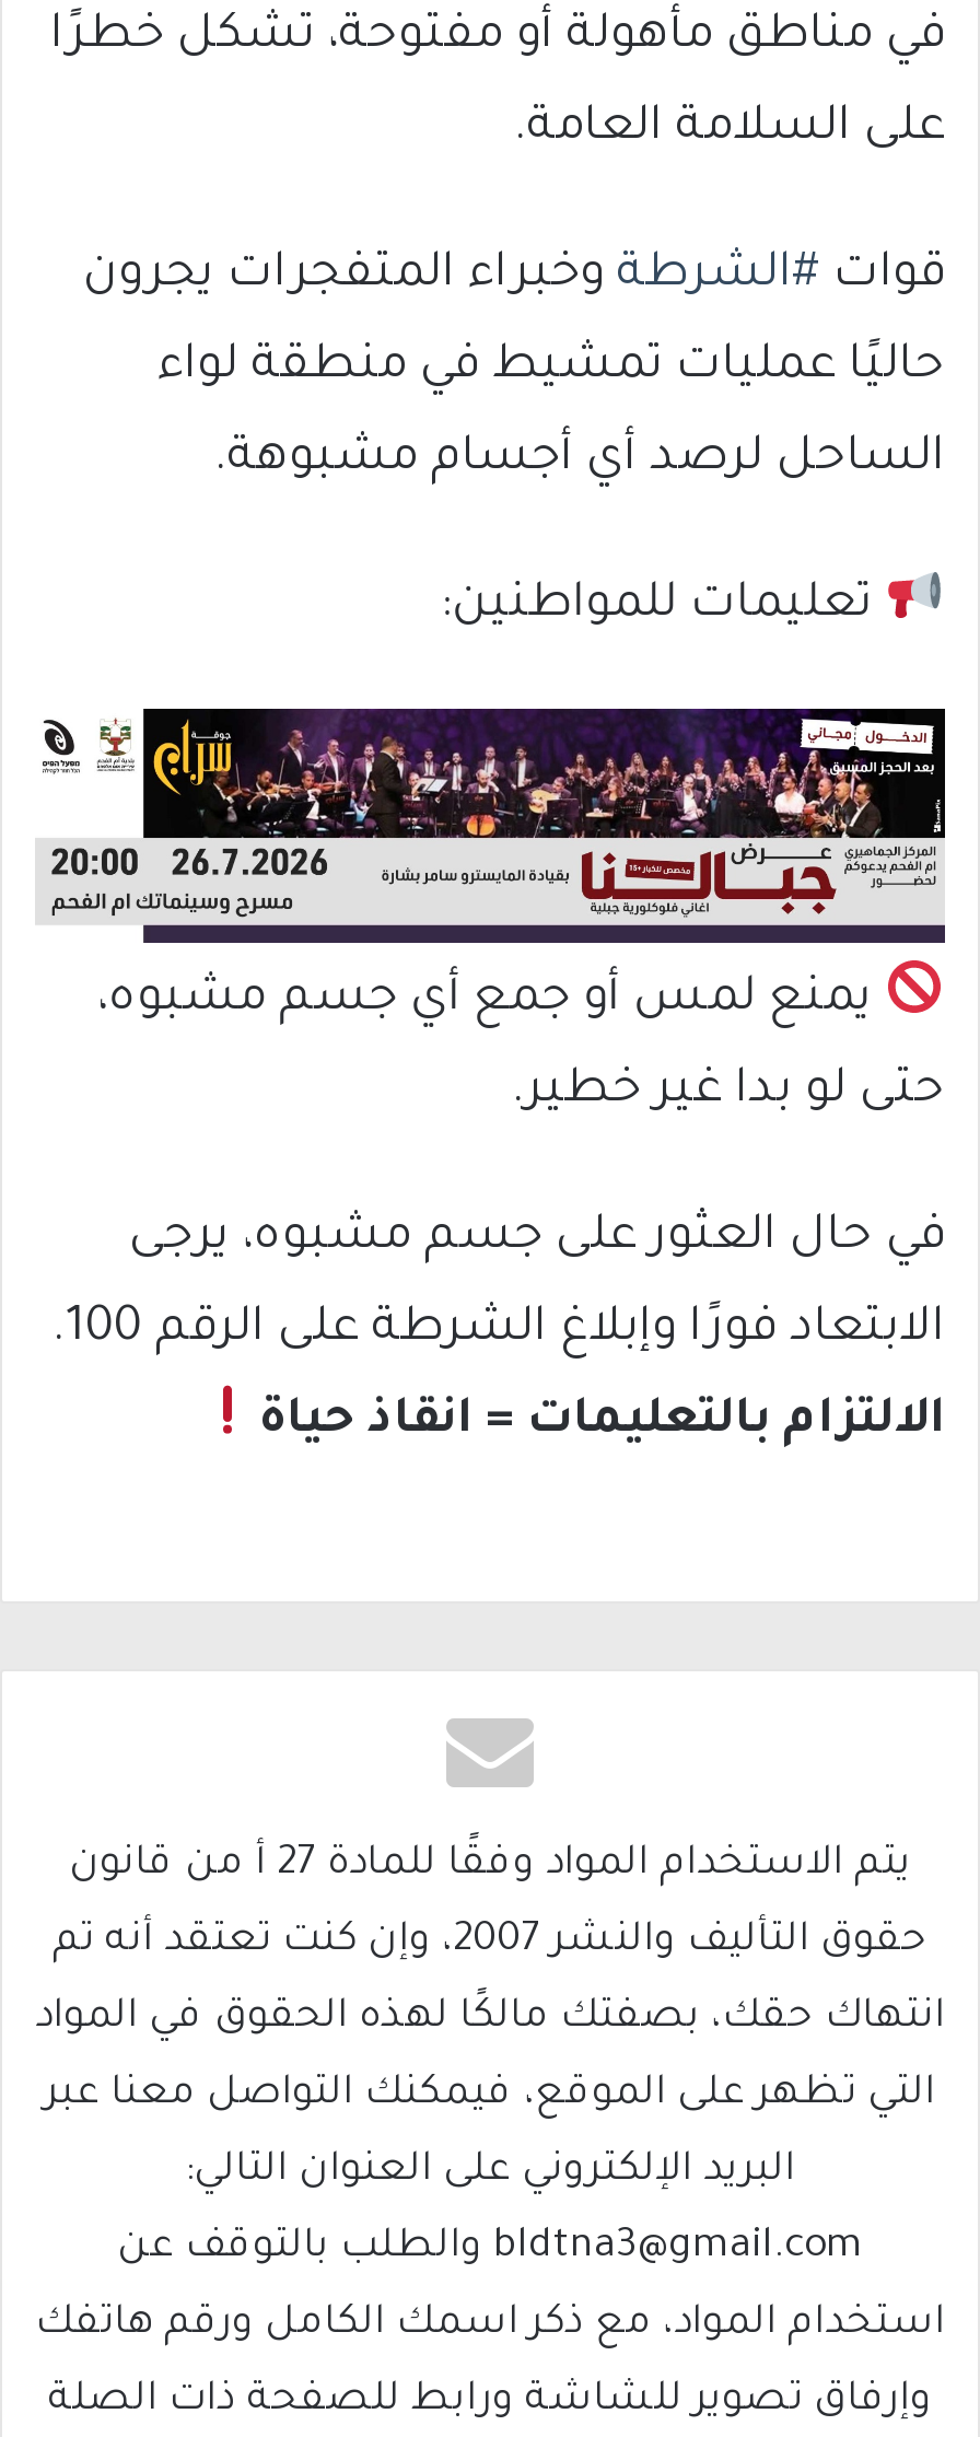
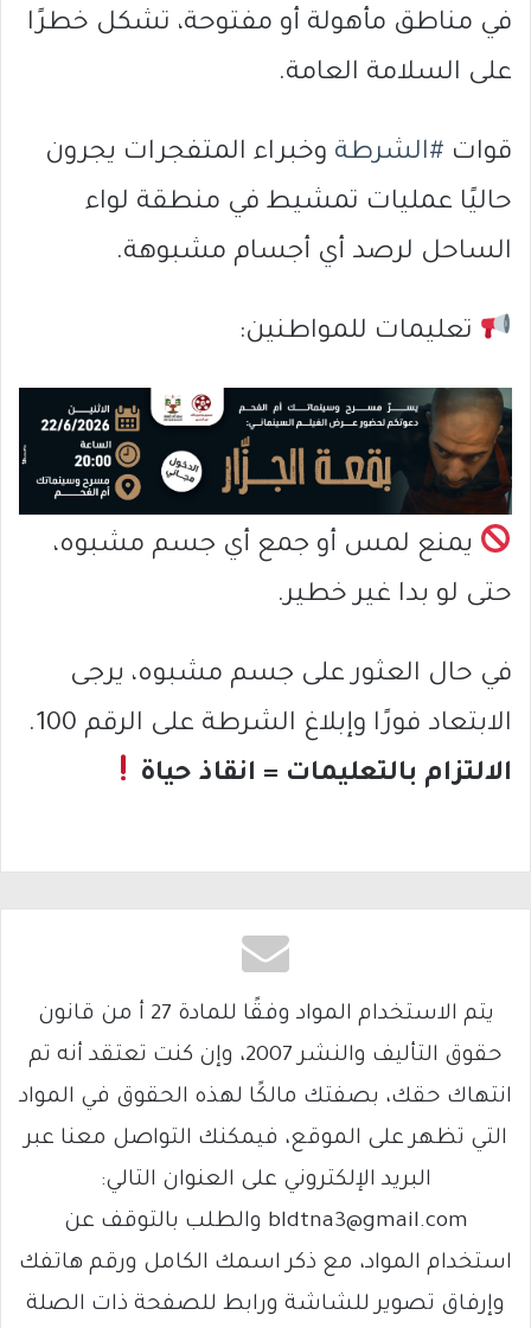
- [image]
+ [image]
